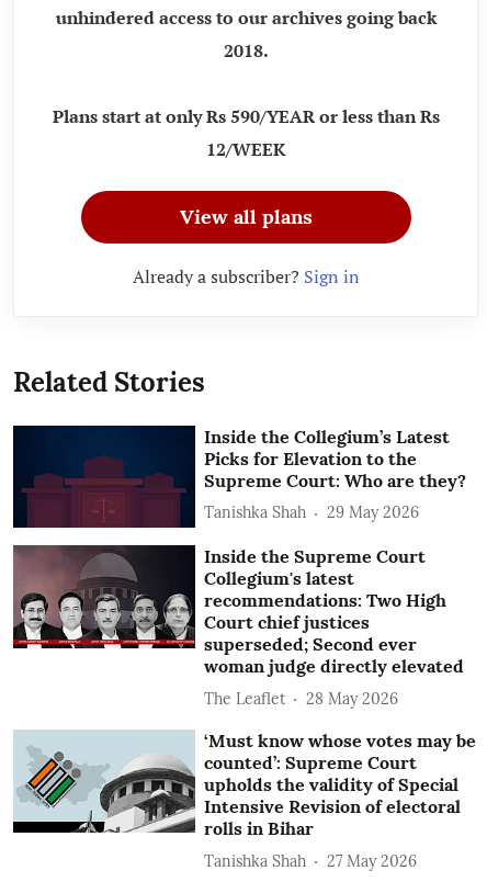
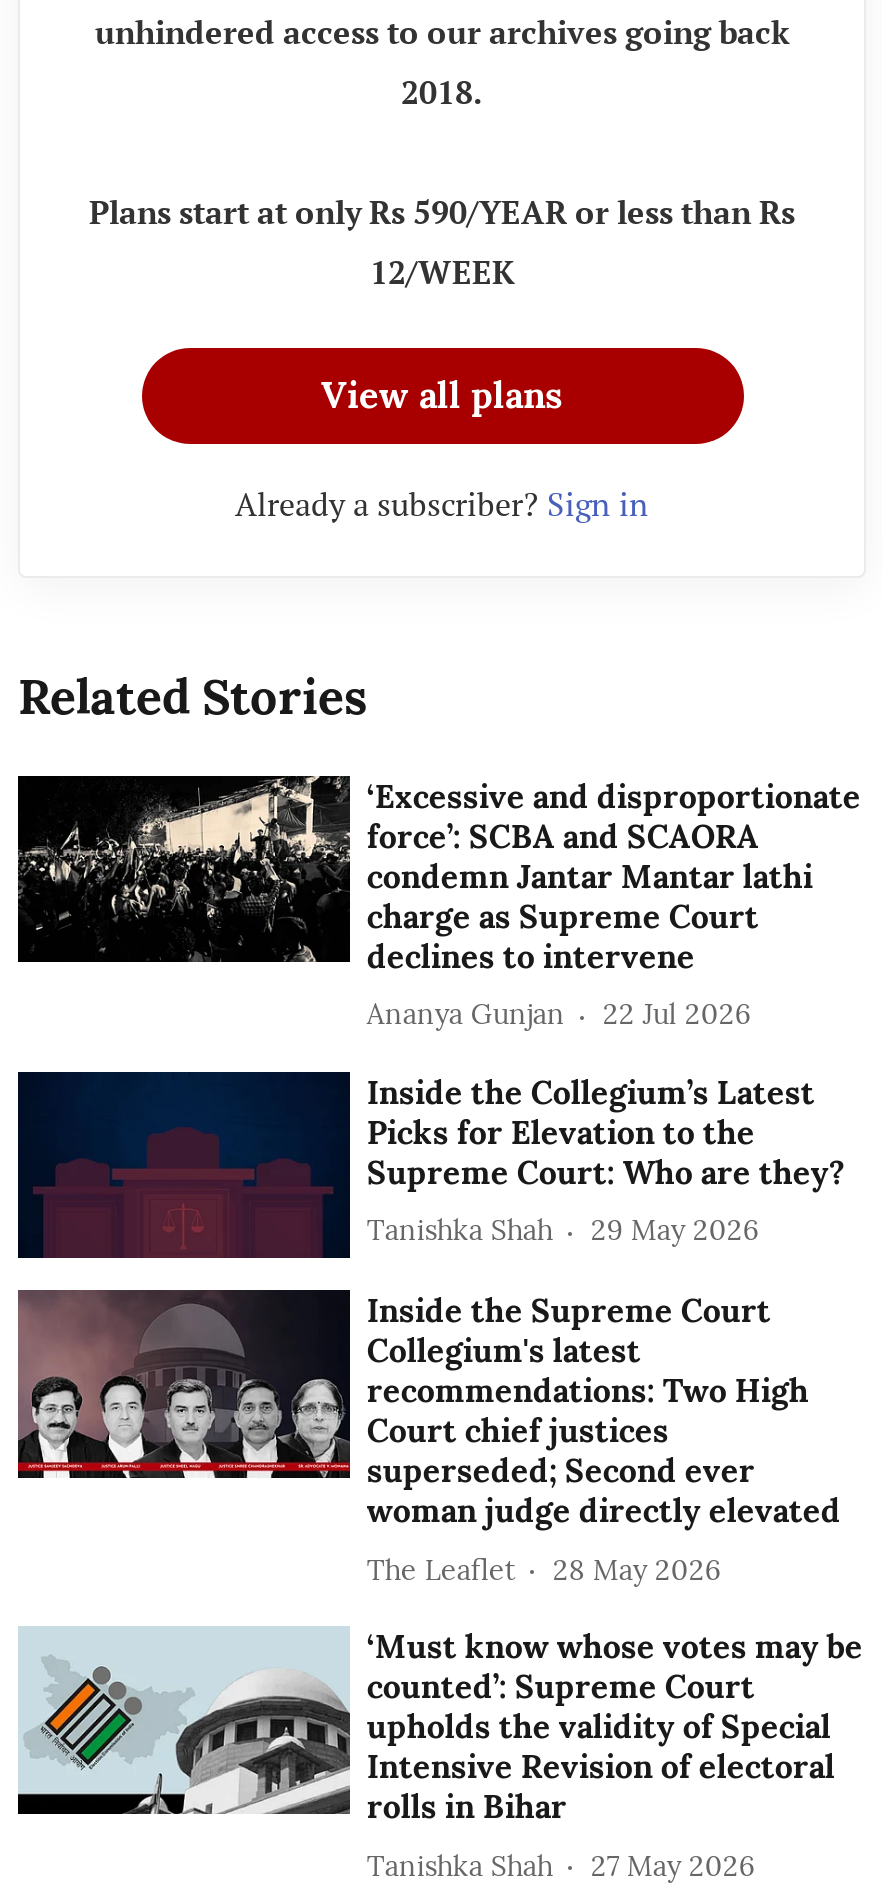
+ [image]
+ ‘Excessive and disproportionate
+ force’: SCBA and SCAORA
+ condemn Jantar Mantar lathi
+ charge as Supreme Court
+ declines to intervene
+ Ananya Gunjan
+ 22 Jul 2026
